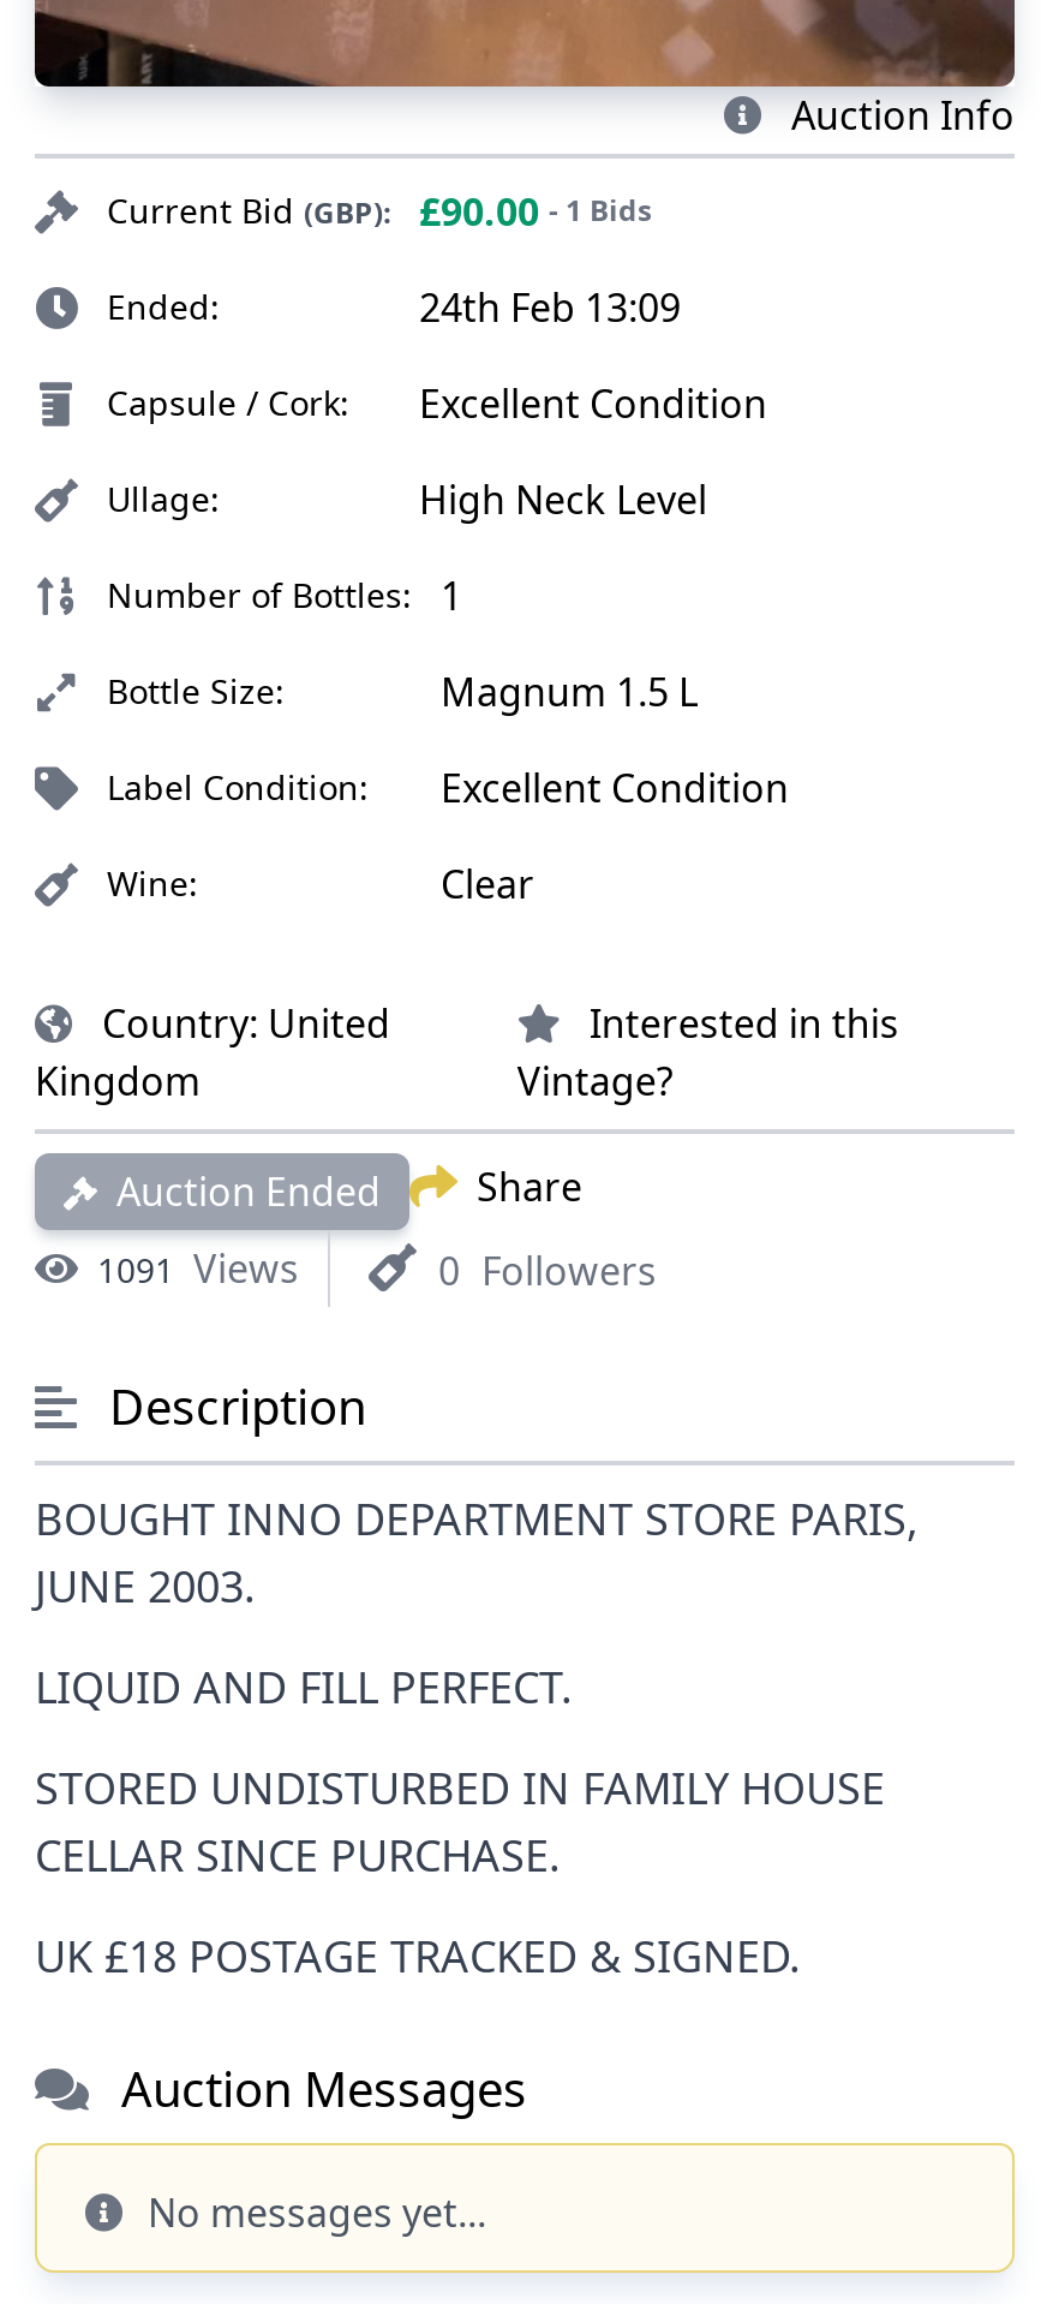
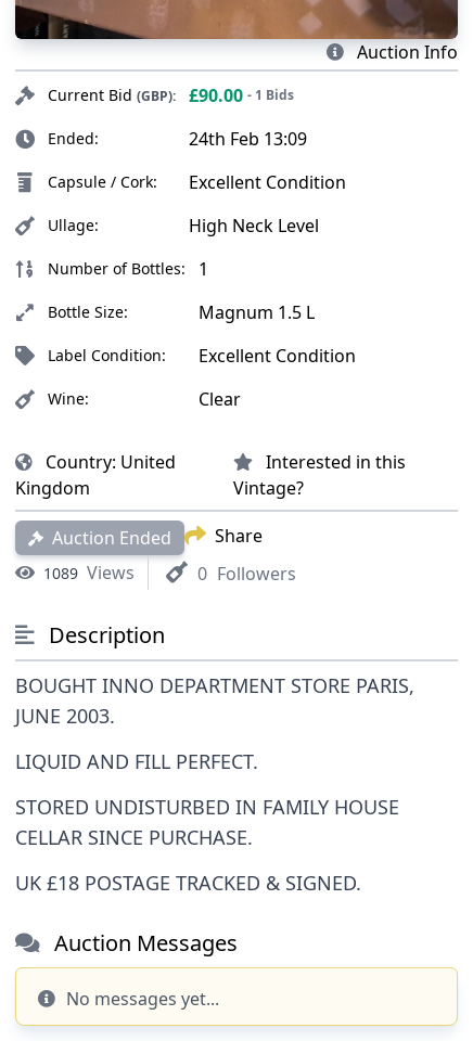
- 1091 Views
+ 1089 Views
